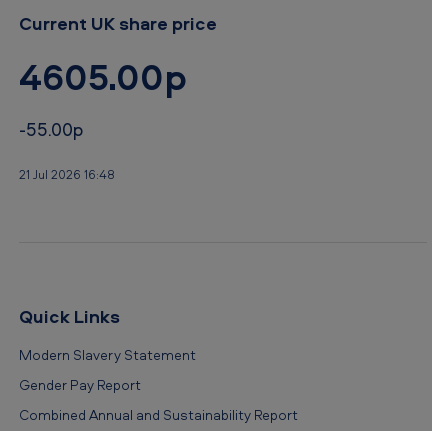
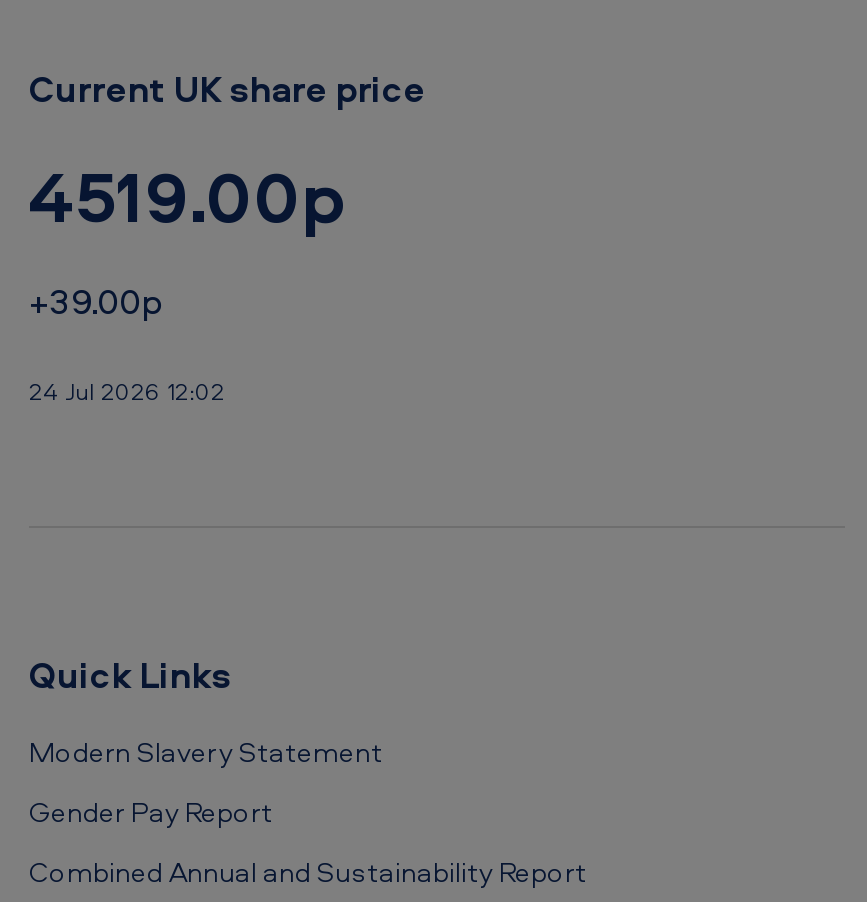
- 4605.00p
- -55.00p
+ 4519.00p
+ +39.00p

- 21 Jul 2026 16:48
+ 24 Jul 2026 12:02
